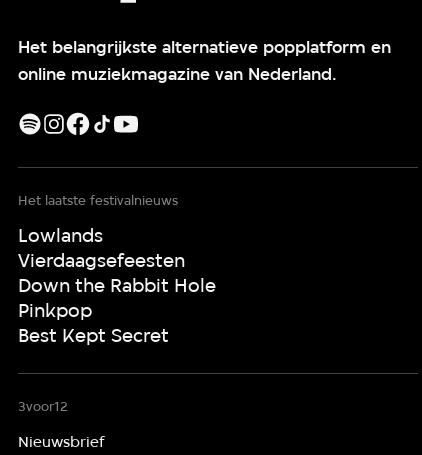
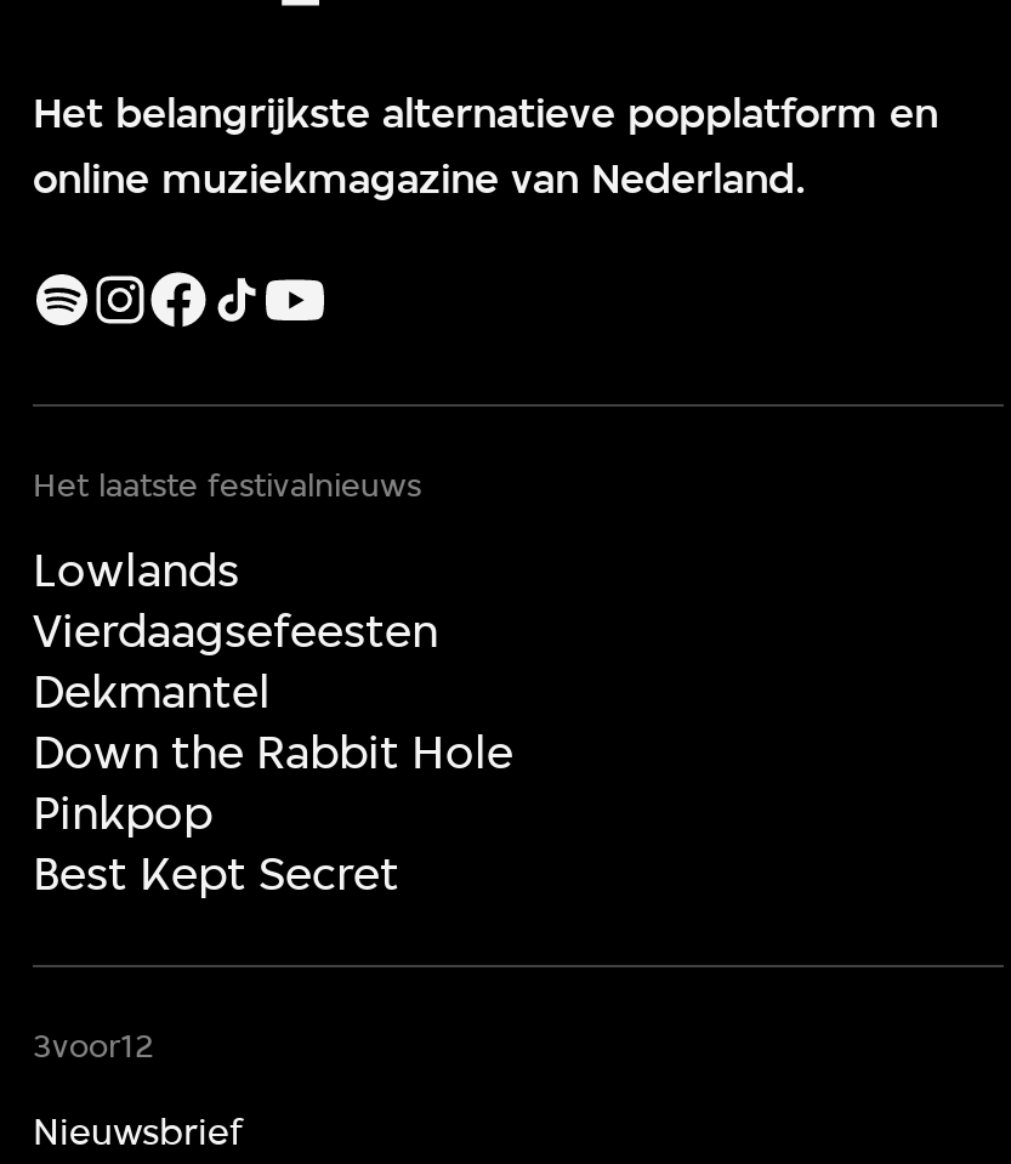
+ Dekmantel
